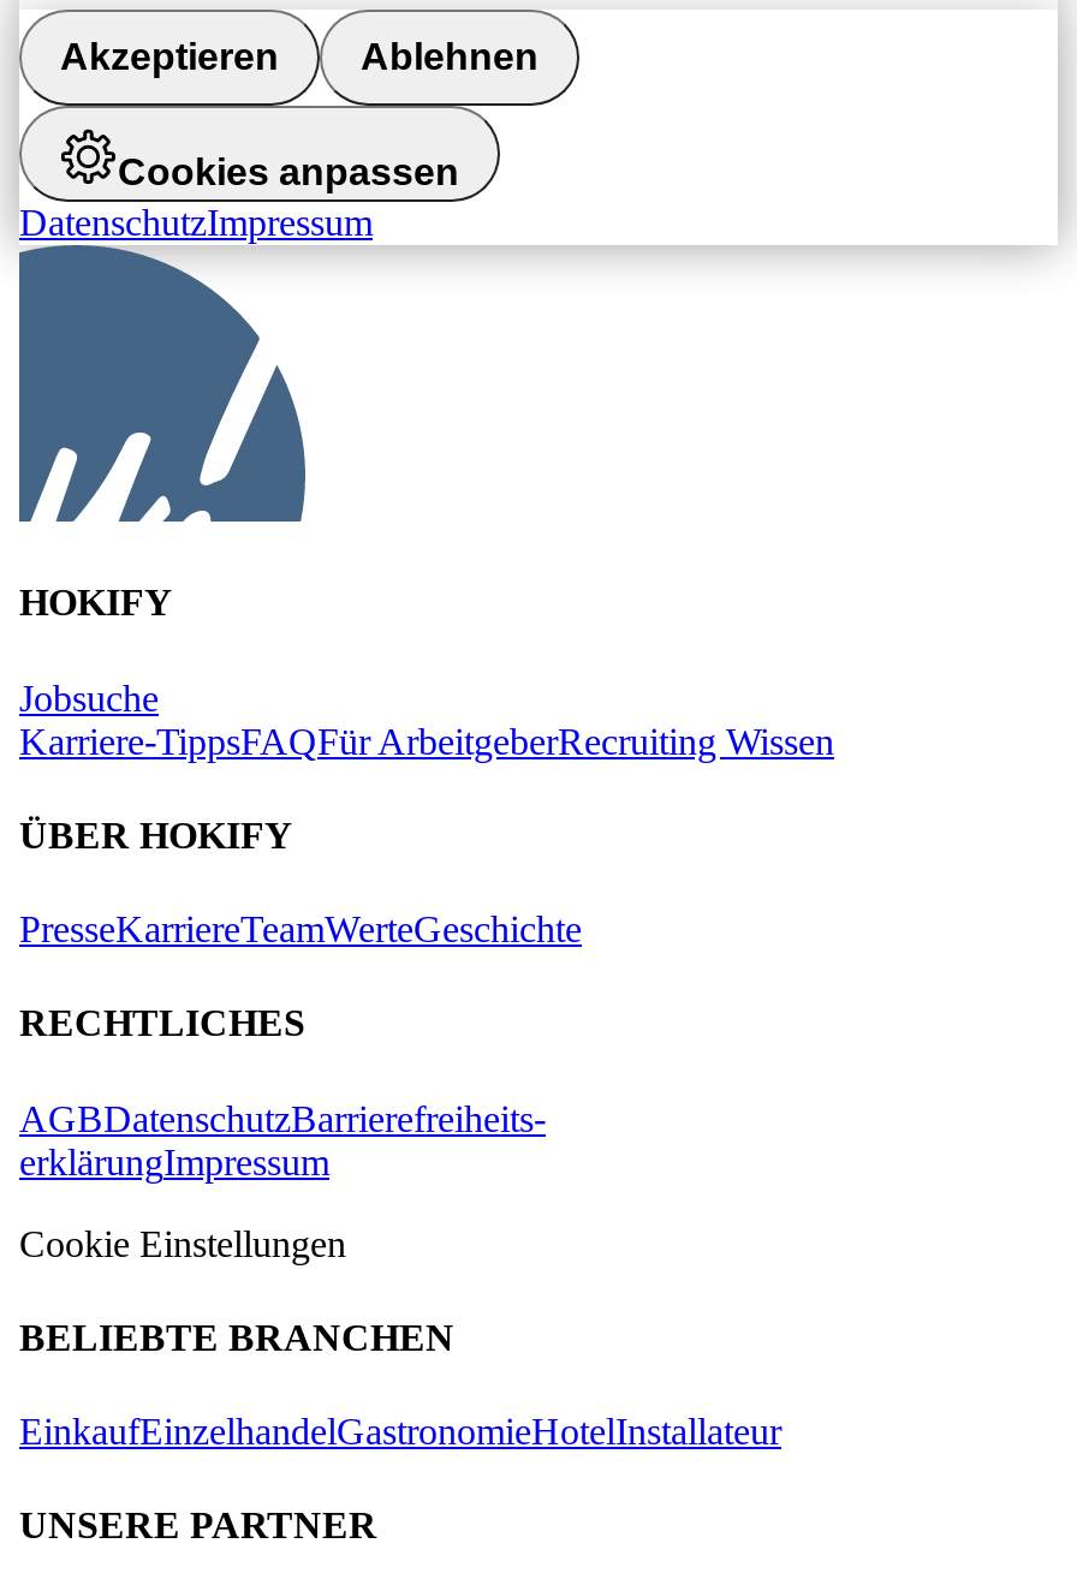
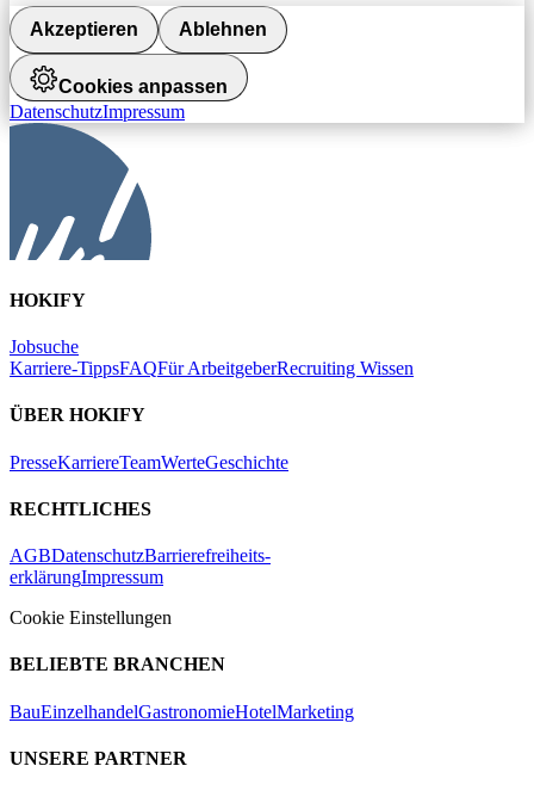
- EinkaufEinzelhandelGastronomieHotelInstallateur
+ BauEinzelhandelGastronomieHotelMarketing
